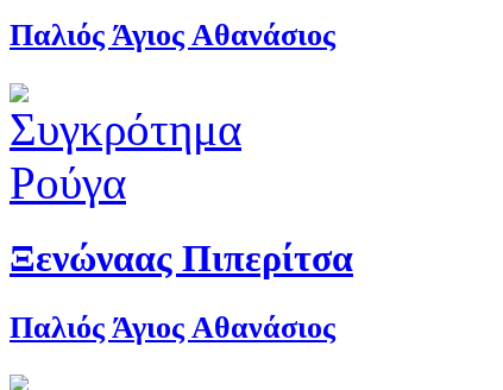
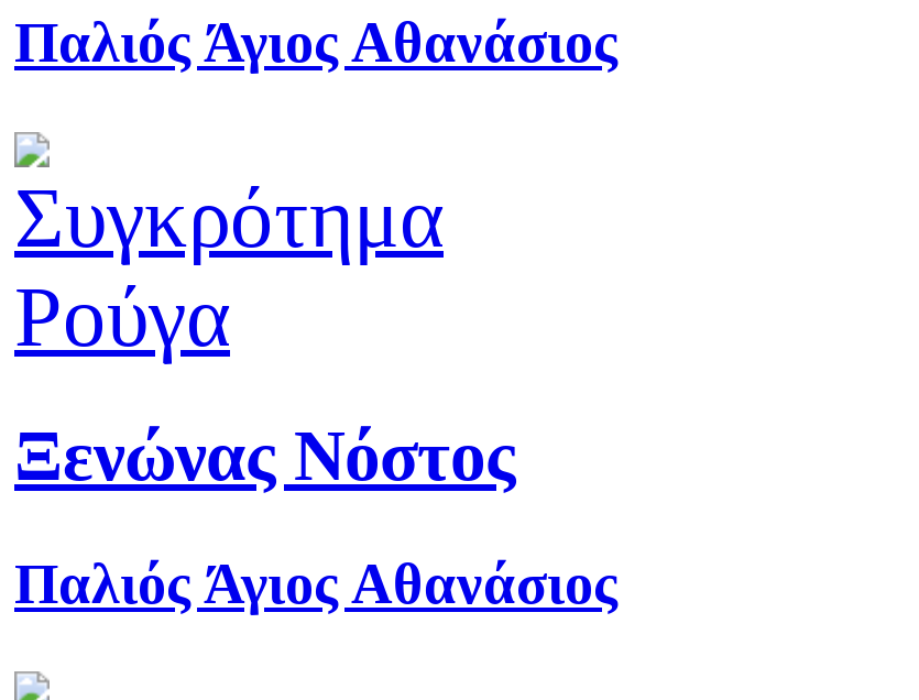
- Ξενώναας Πιπερίτσα
+ Ξενώνας Νόστος
